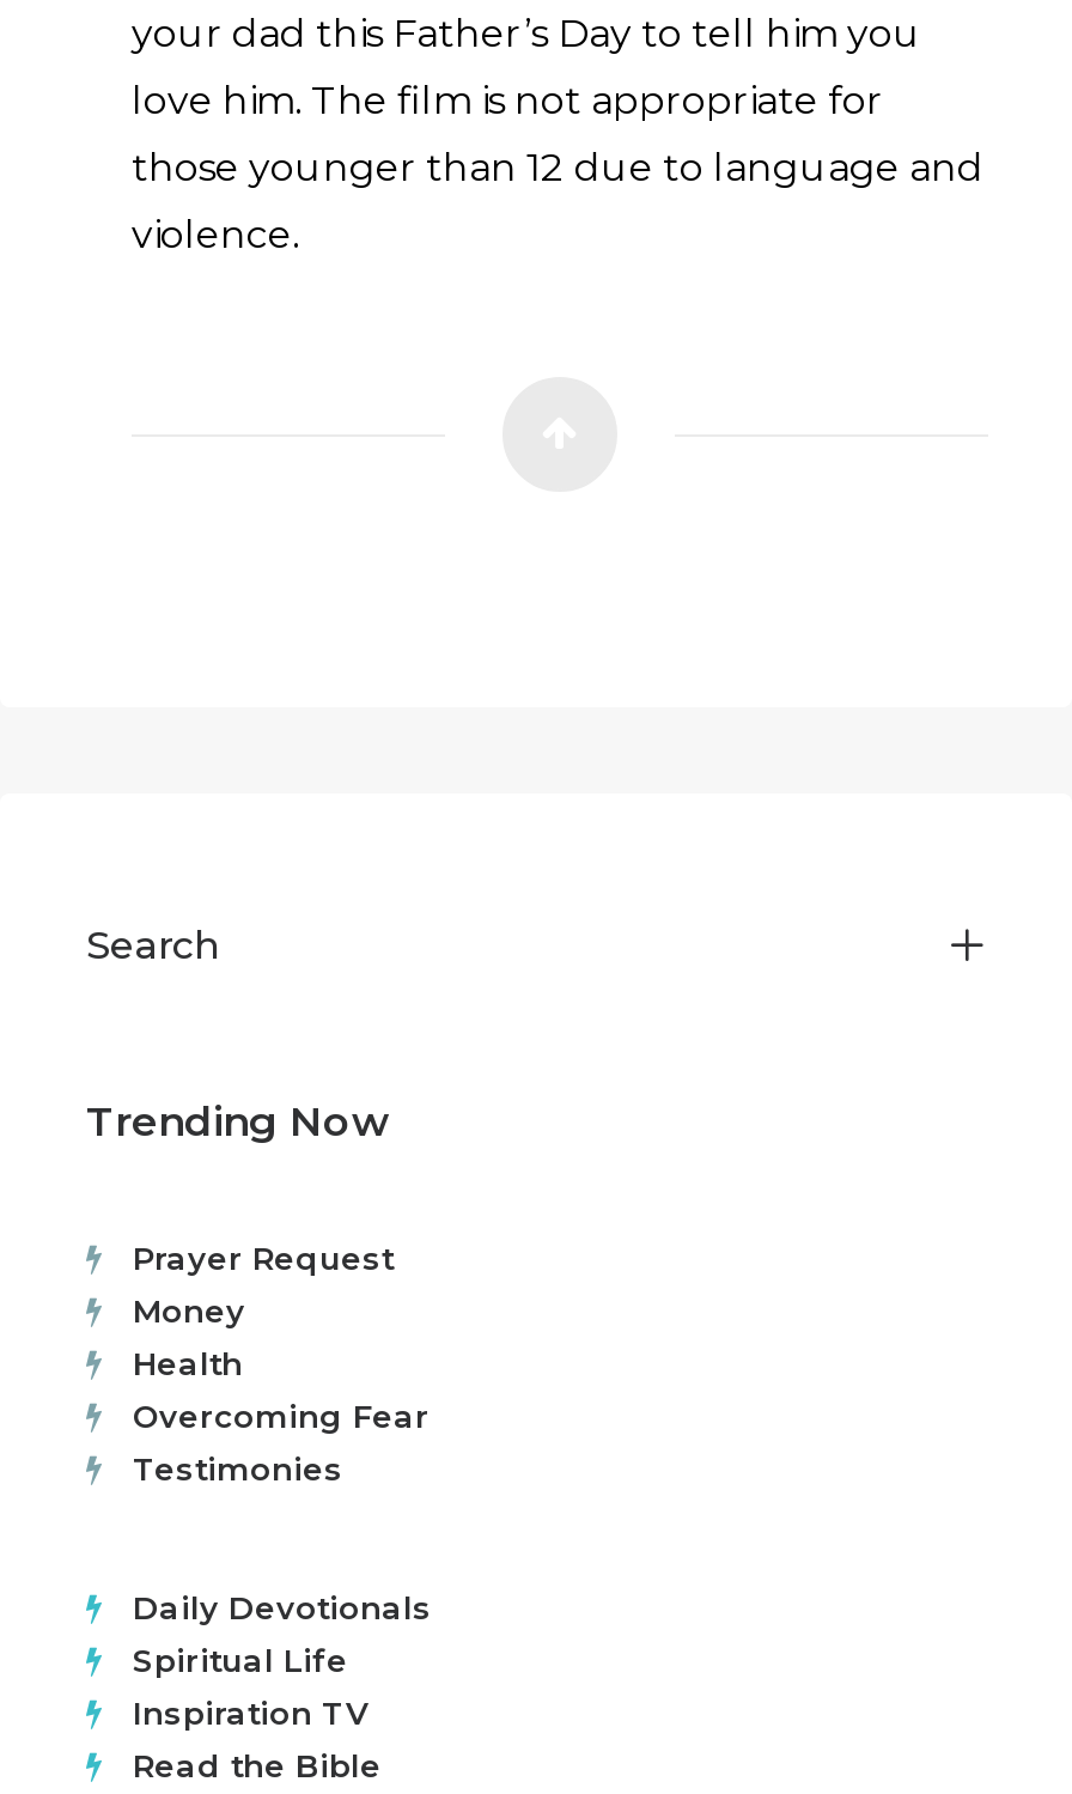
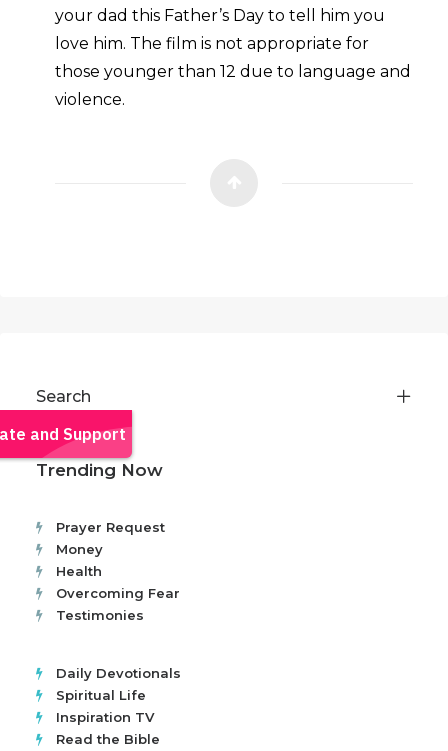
+ [image]
